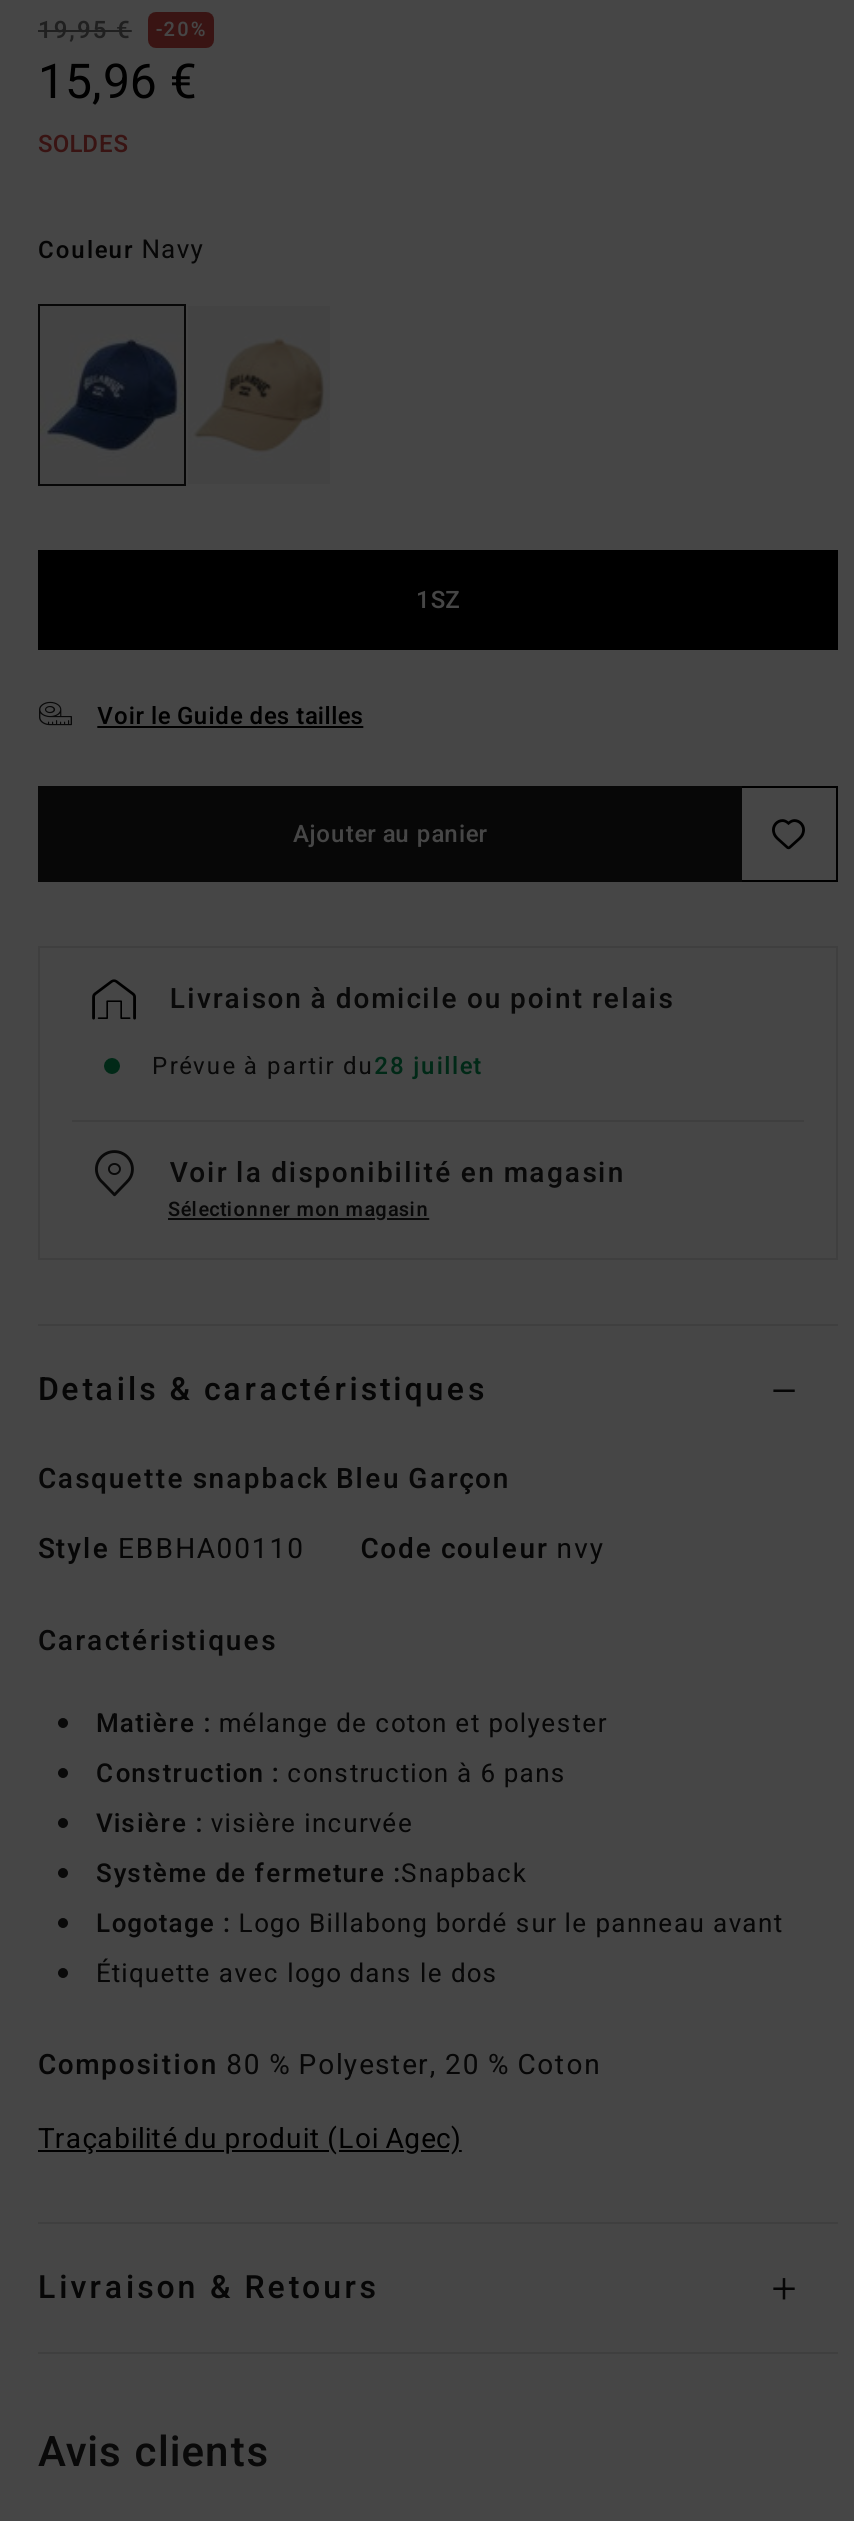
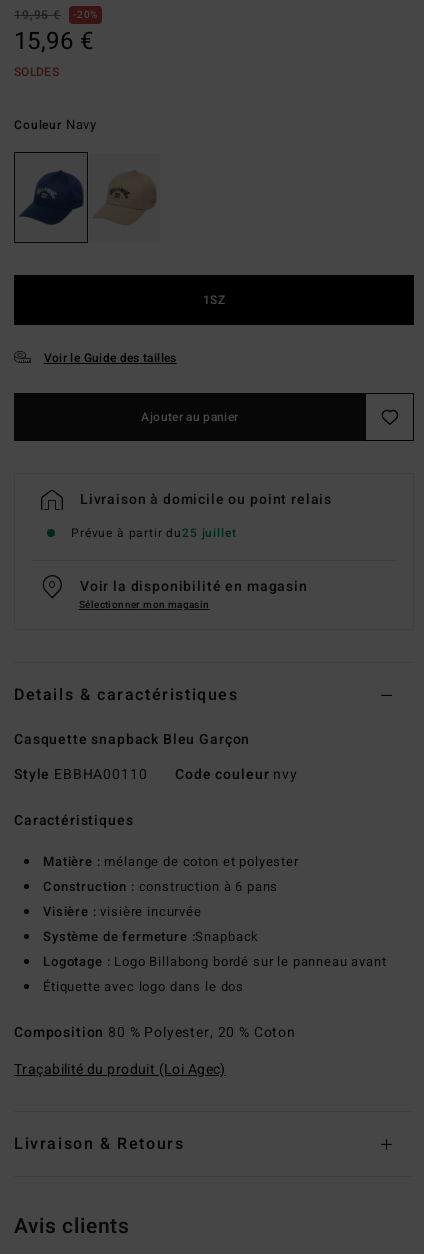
- Prévue à partir du28 juillet
+ Prévue à partir du25 juillet
